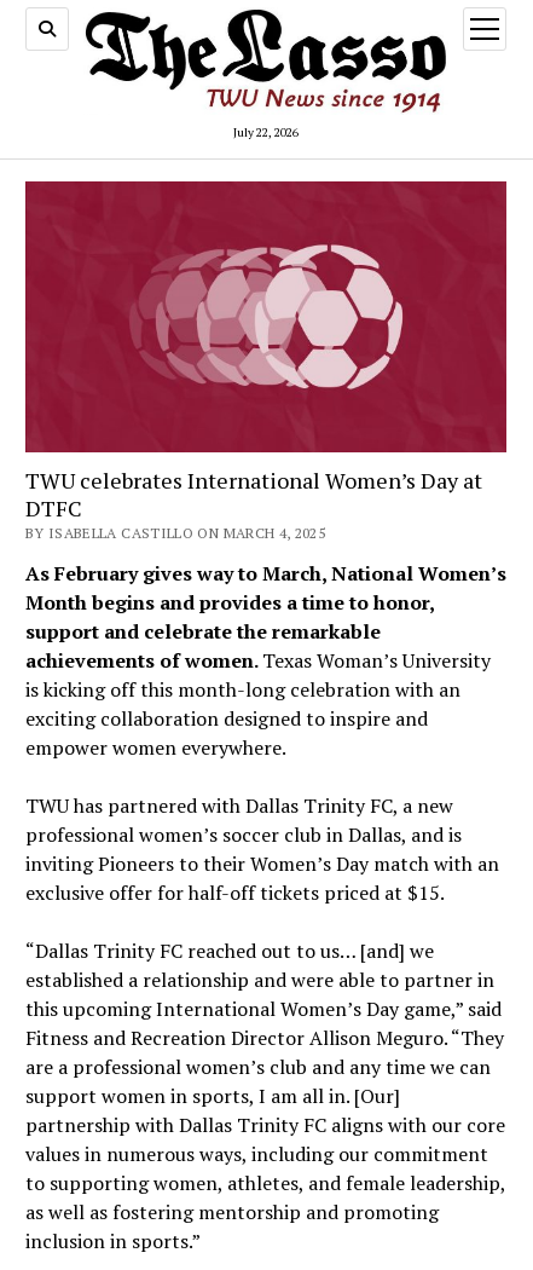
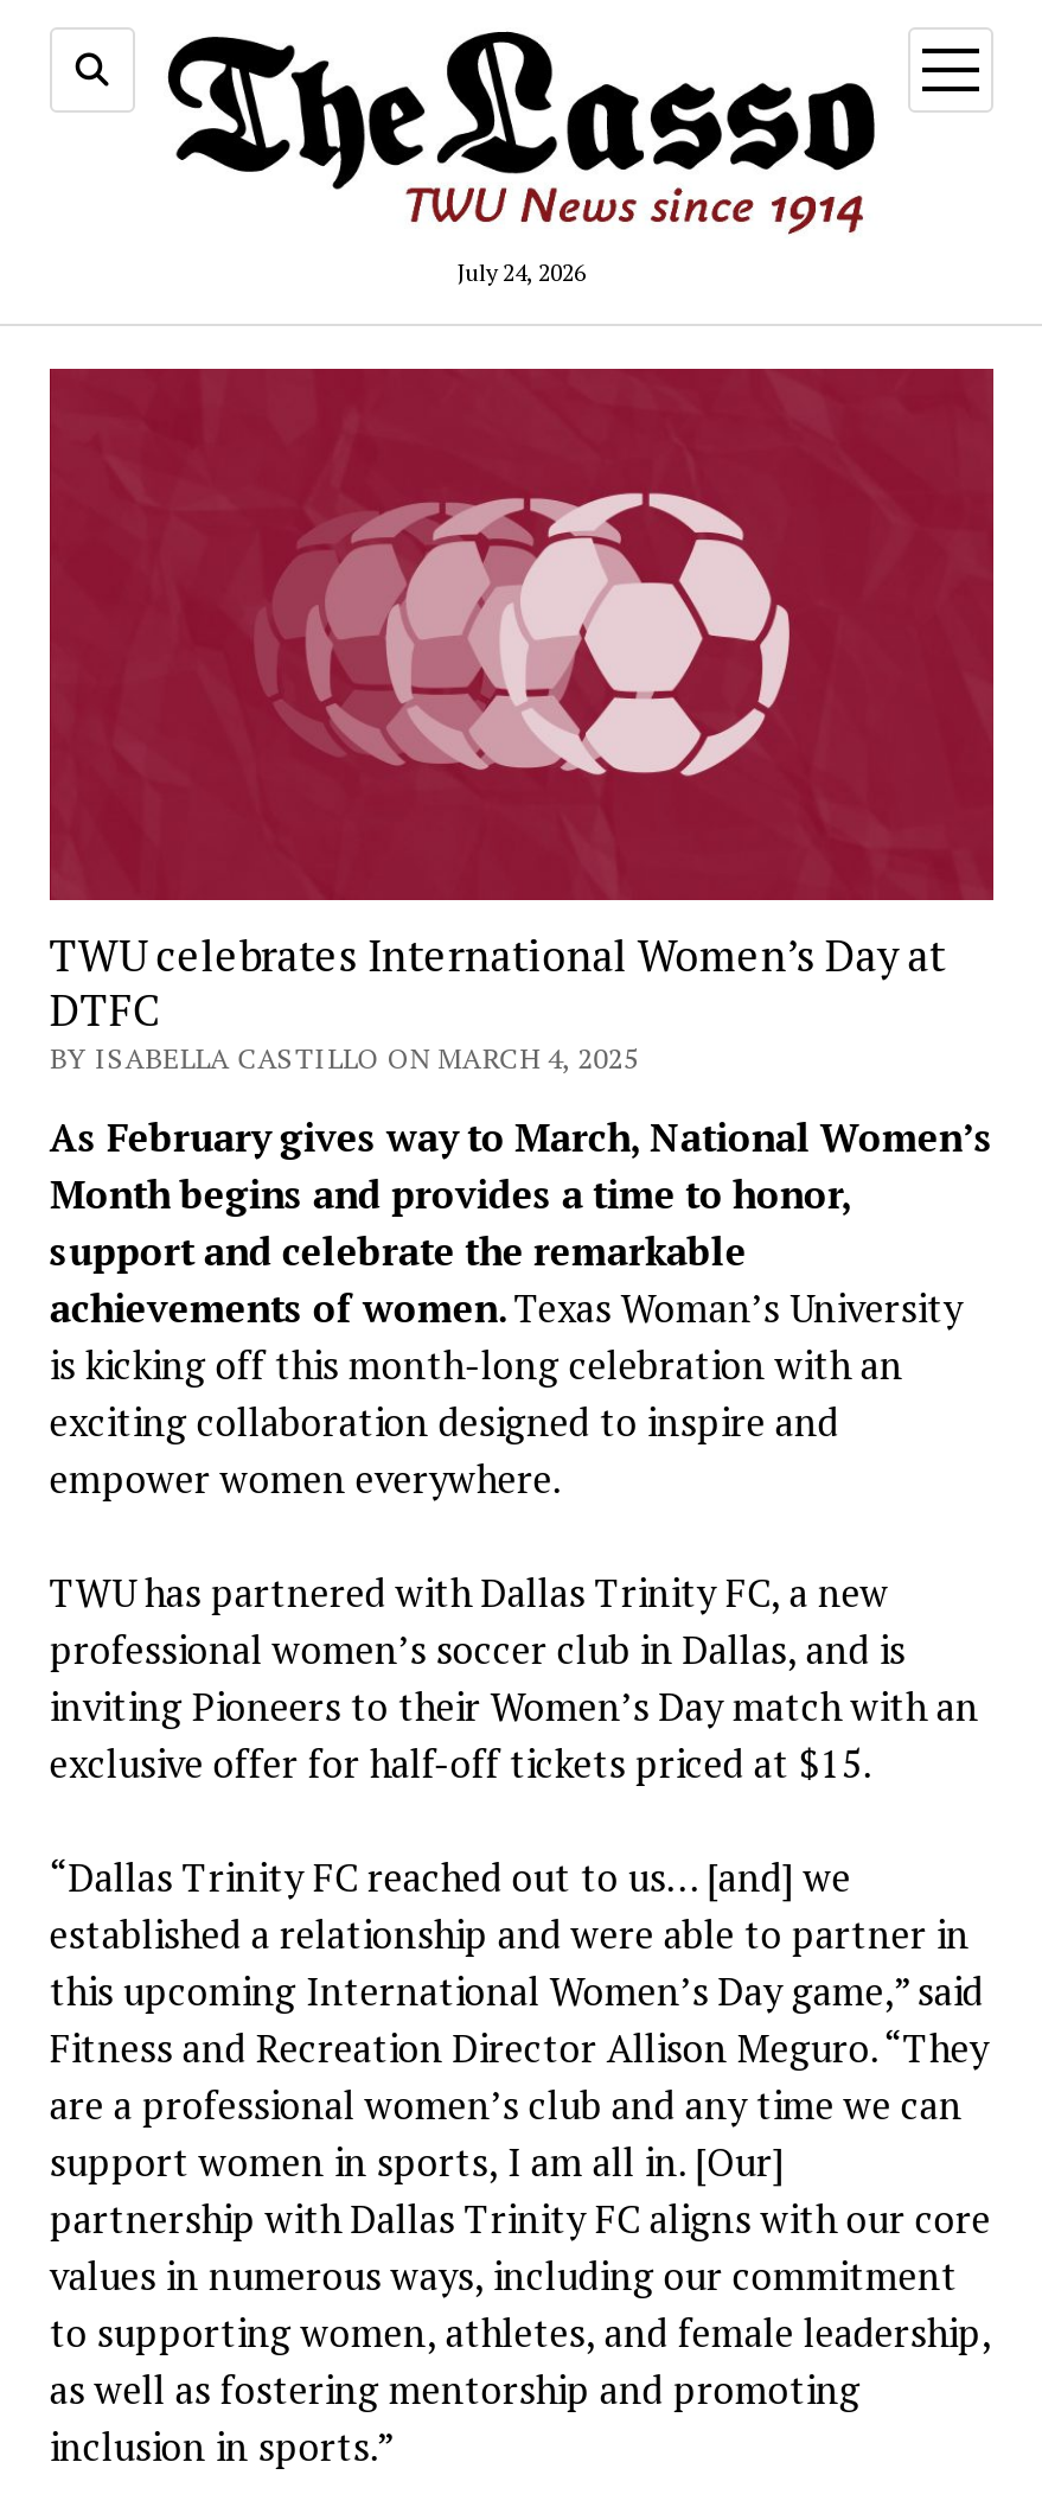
- July 22, 2026
+ July 24, 2026
